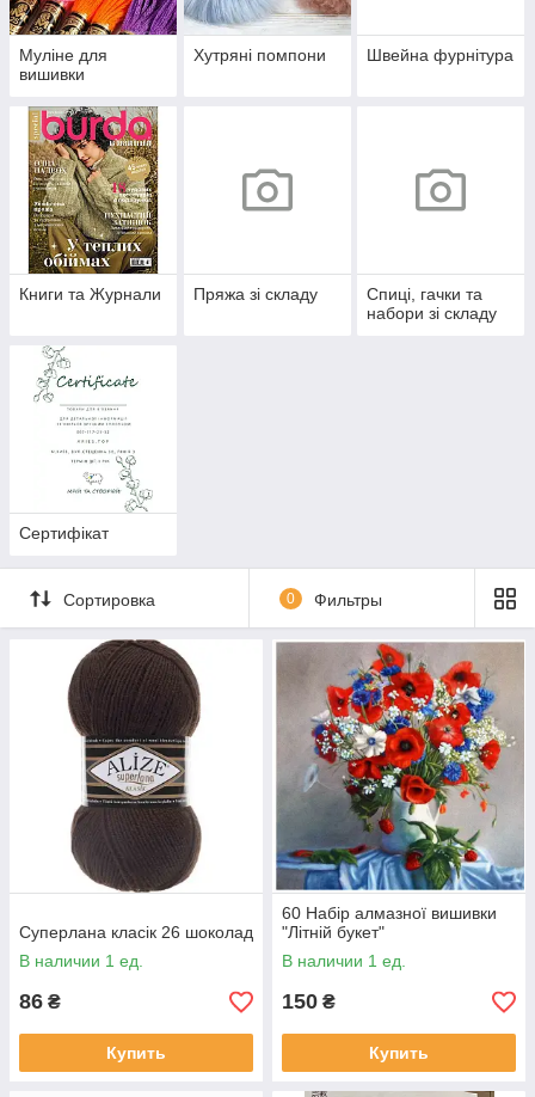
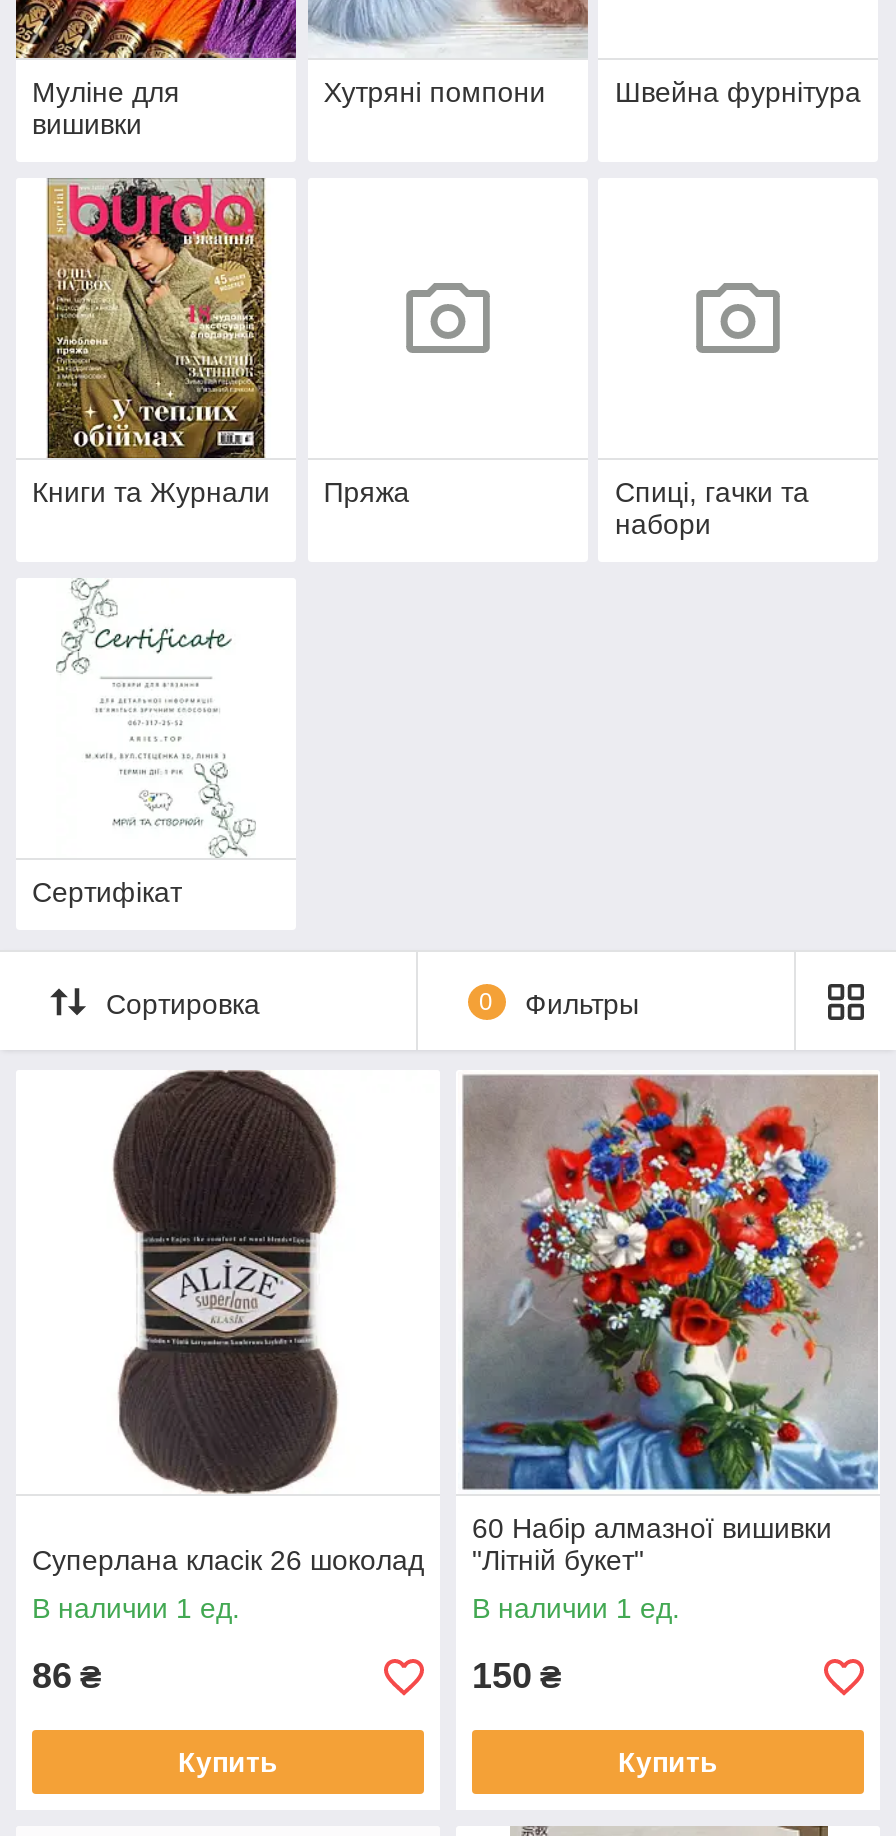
- Пряжа зі складу
+ Пряжа

- набори зі складу
+ набори
